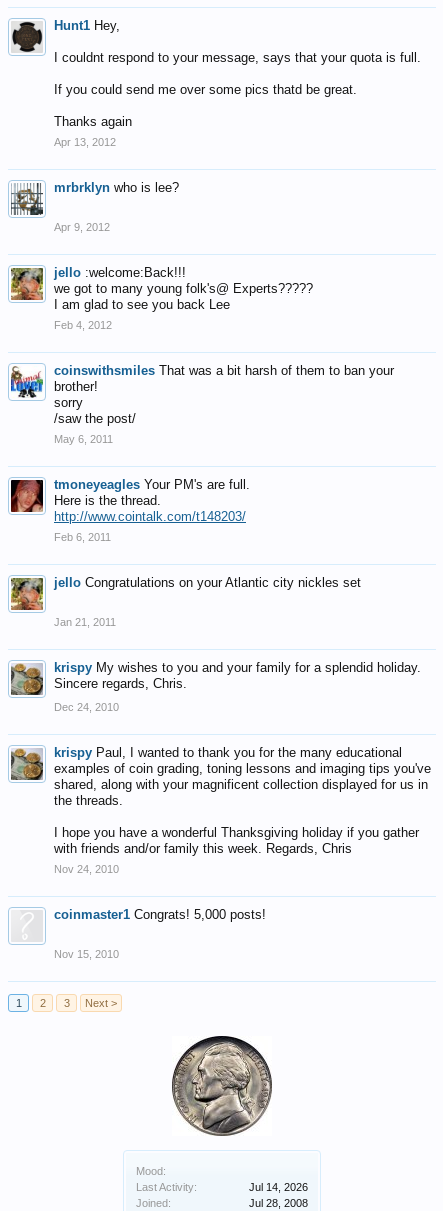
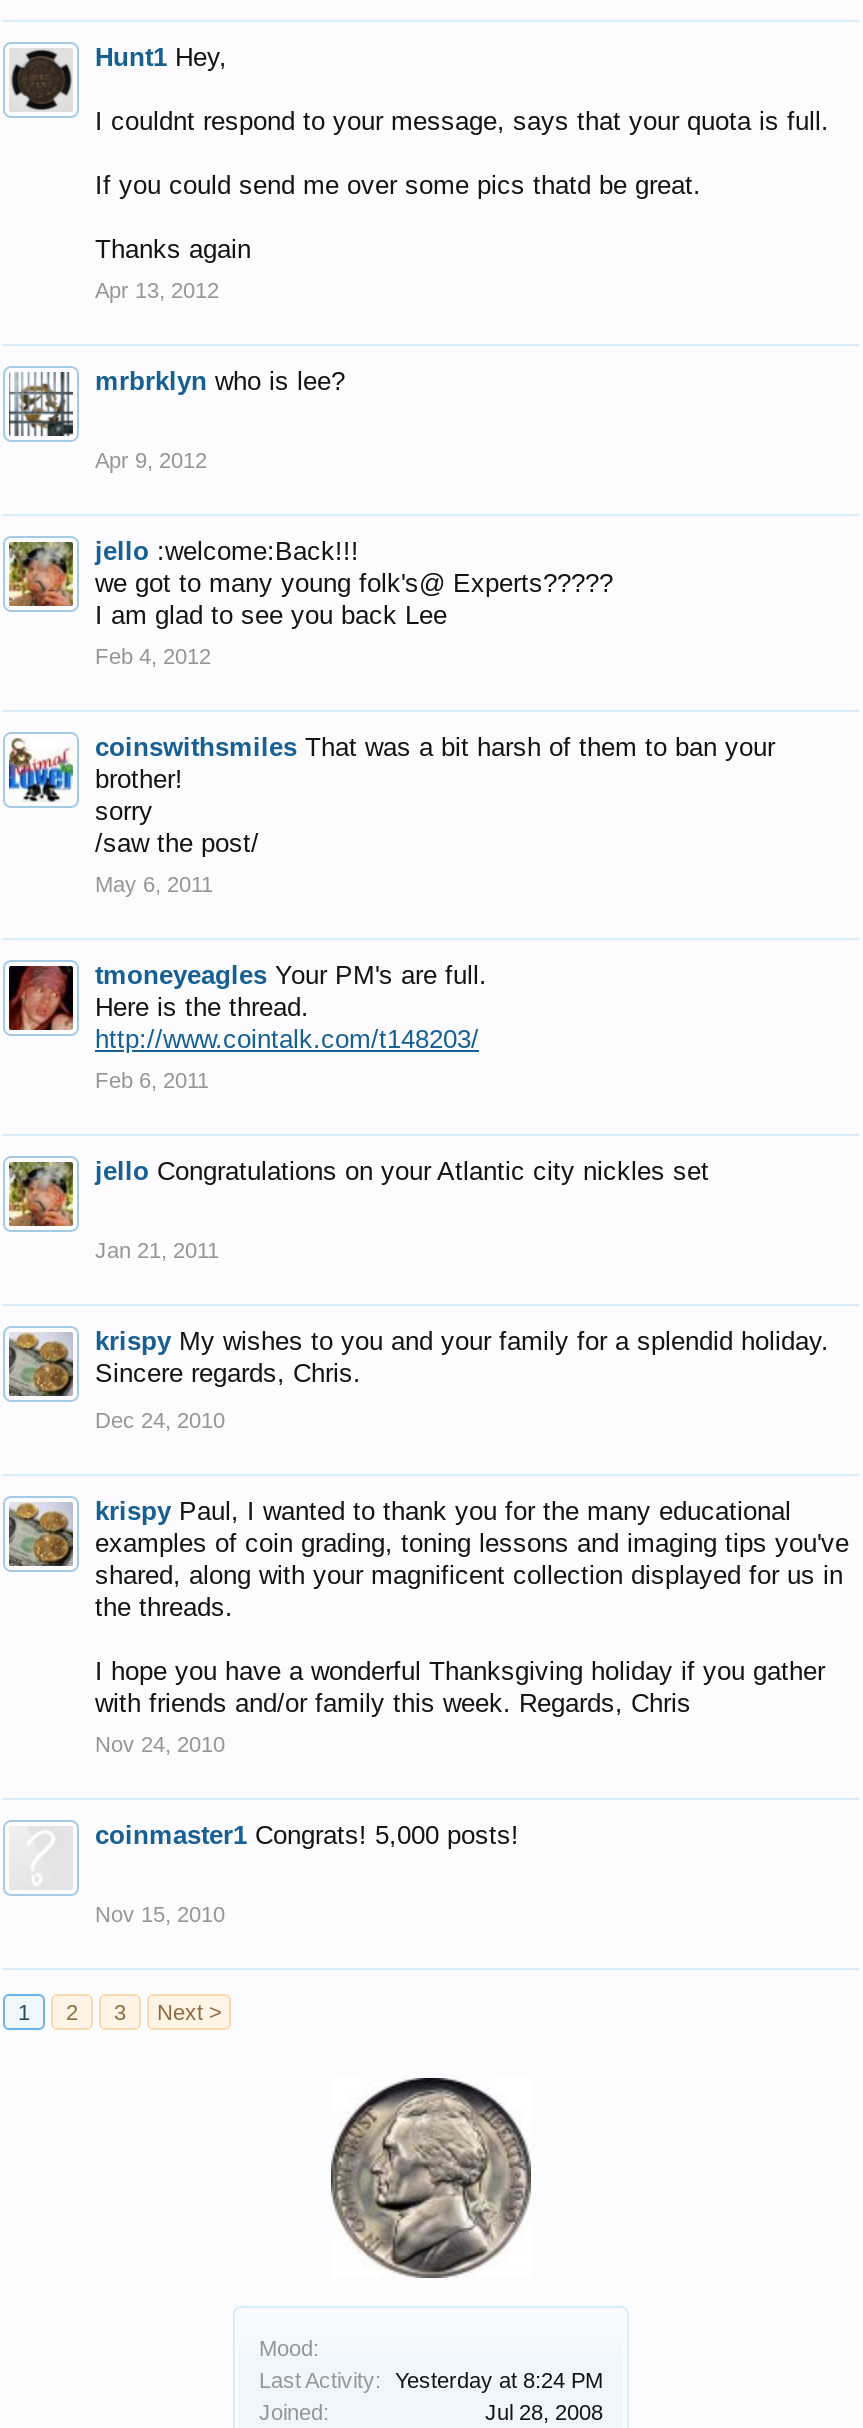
- Last Activity:
- Jul 14, 2026
+ Last Activity: Yesterday at 8:24 PM
